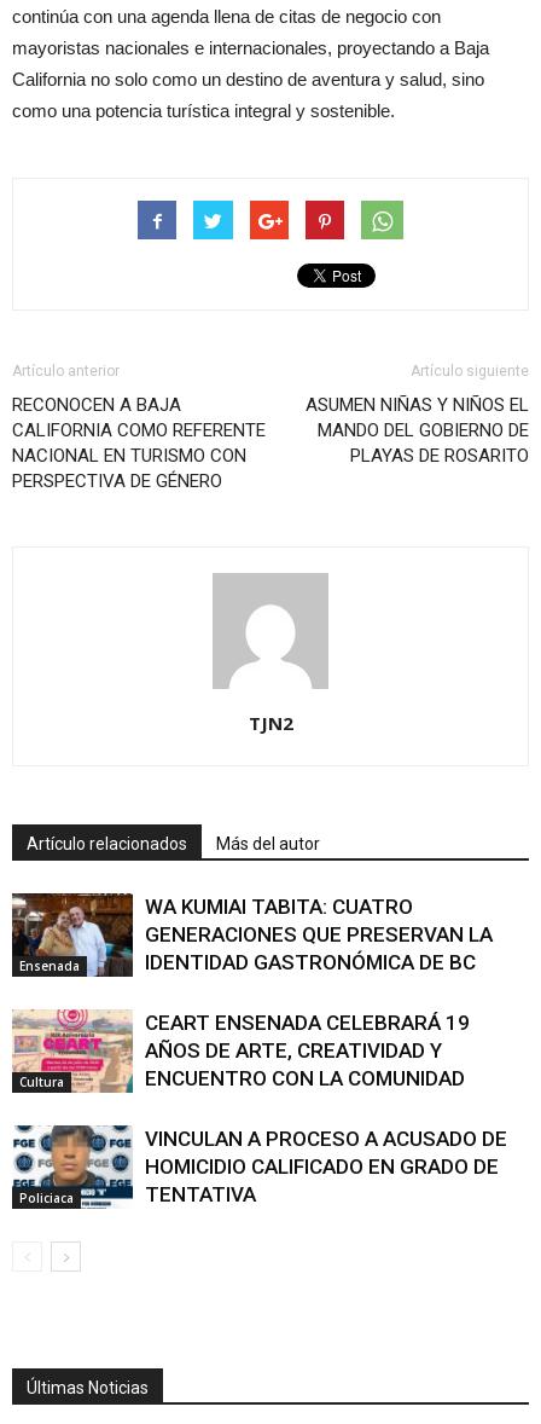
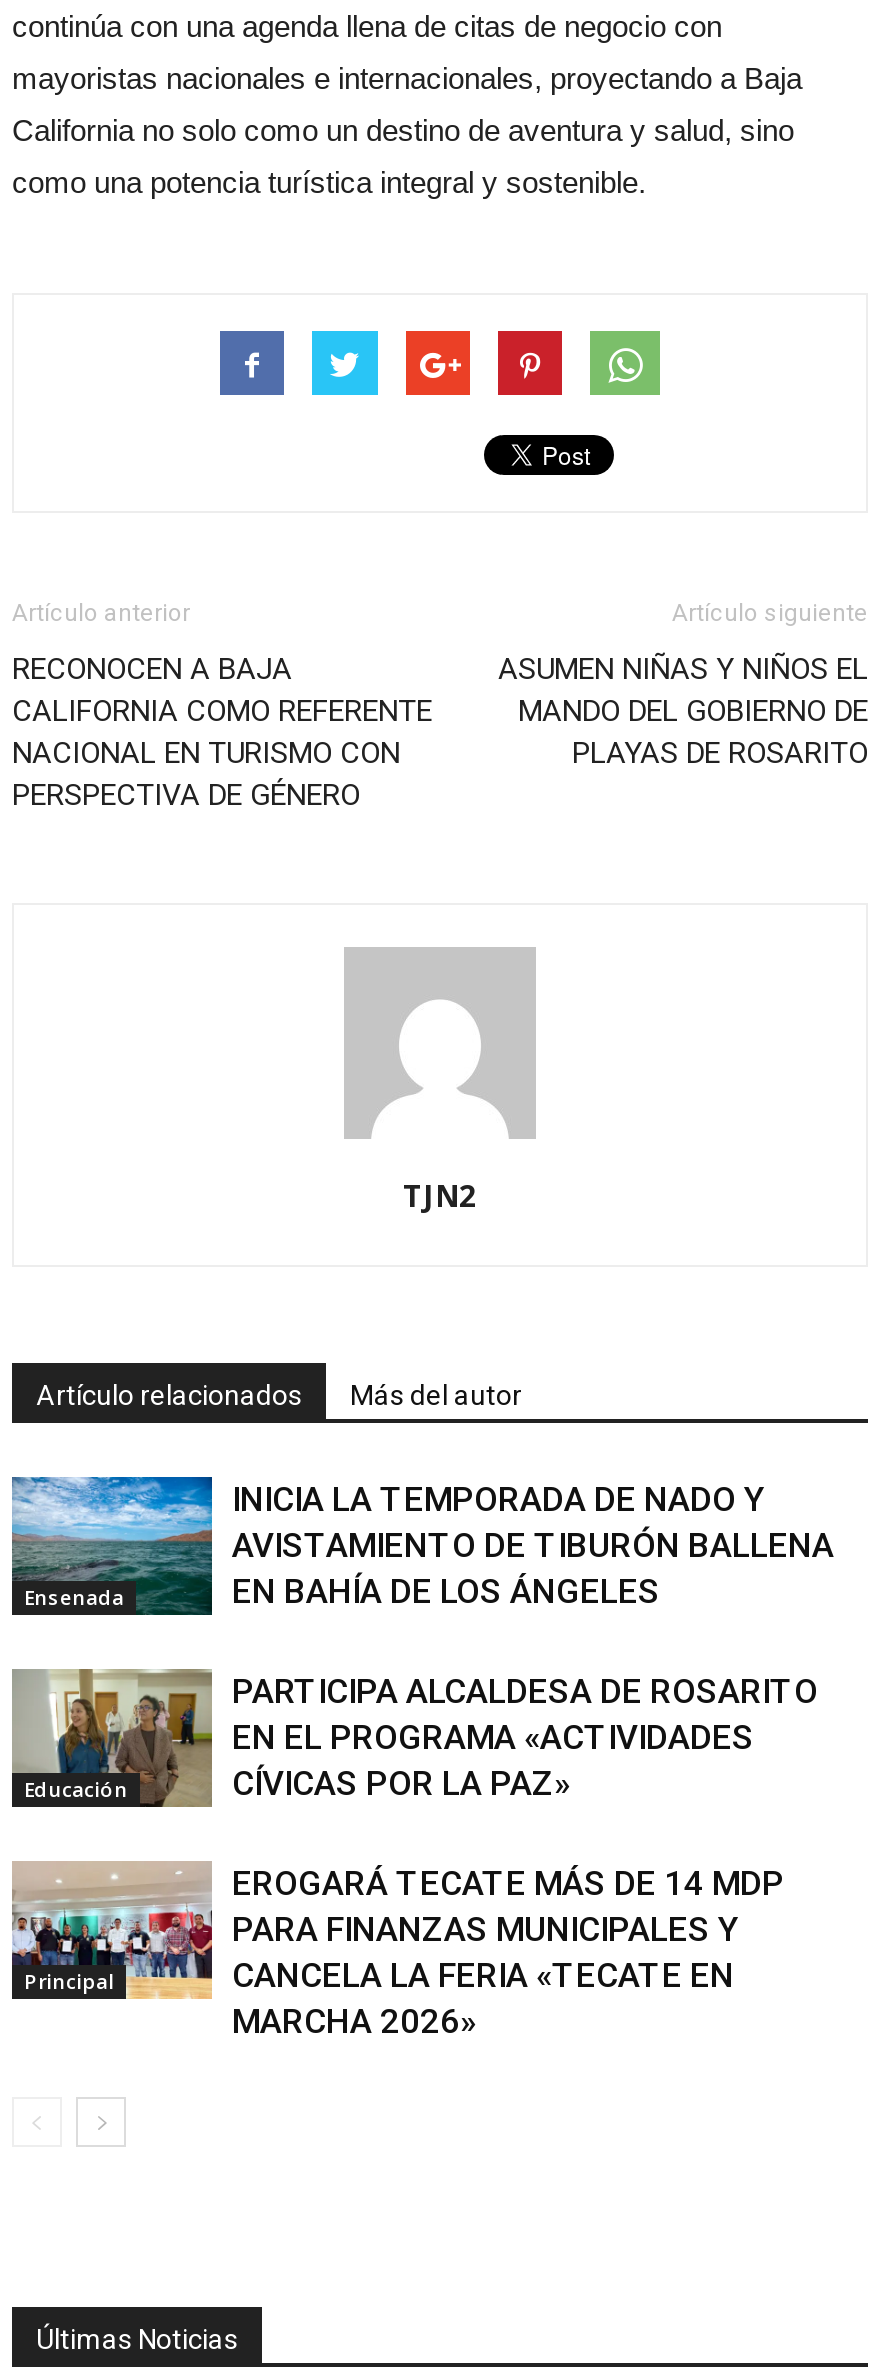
- [image]
- WA KUMIAI TABITA: CUATRO
- GENERACIONES QUE PRESERVAN LA
- IDENTIDAD GASTRONÓMICA DE BC
+ [image]
+ INICIA LA TEMPORADA DE NADO Y
+ AVISTAMIENTO DE TIBURÓN BALLENA
+ EN BAHÍA DE LOS ÁNGELES

- [image]
- Cultura
+ [image]
+ Educación

- CEART ENSENADA CELEBRARÁ 19
- AÑOS DE ARTE, CREATIVIDAD Y
- ENCUENTRO CON LA COMUNIDAD
+ PARTICIPA ALCALDESA DE ROSARITO
+ EN EL PROGRAMA «ACTIVIDADES
+ CÍVICAS POR LA PAZ»

- [image]
- Policiaca
+ [image]
+ Principal

- VINCULAN A PROCESO A ACUSADO DE
- HOMICIDIO CALIFICADO EN GRADO DE
- TENTATIVA
+ EROGARÁ TECATE MÁS DE 14 MDP
+ PARA FINANZAS MUNICIPALES Y
+ CANCELA LA FERIA «TECATE EN
+ MARCHA 2026»
